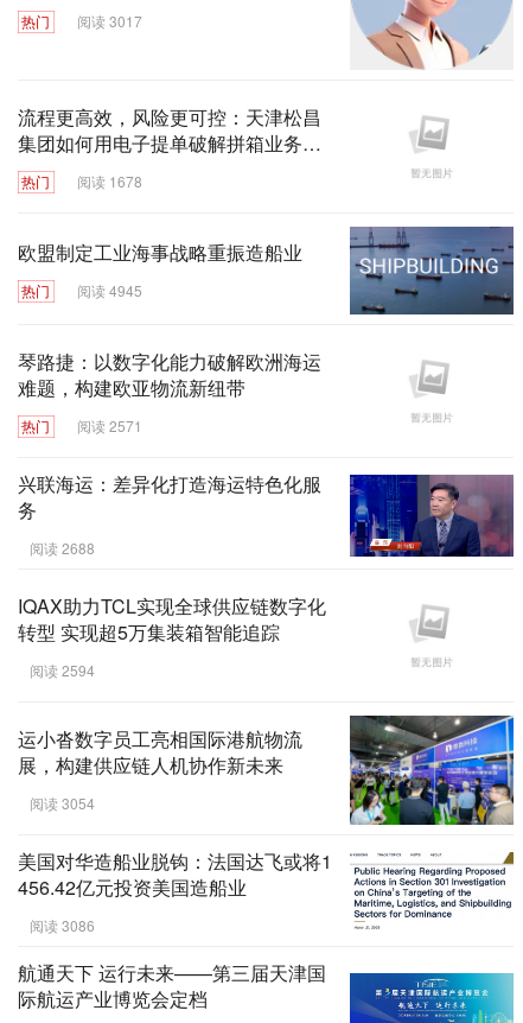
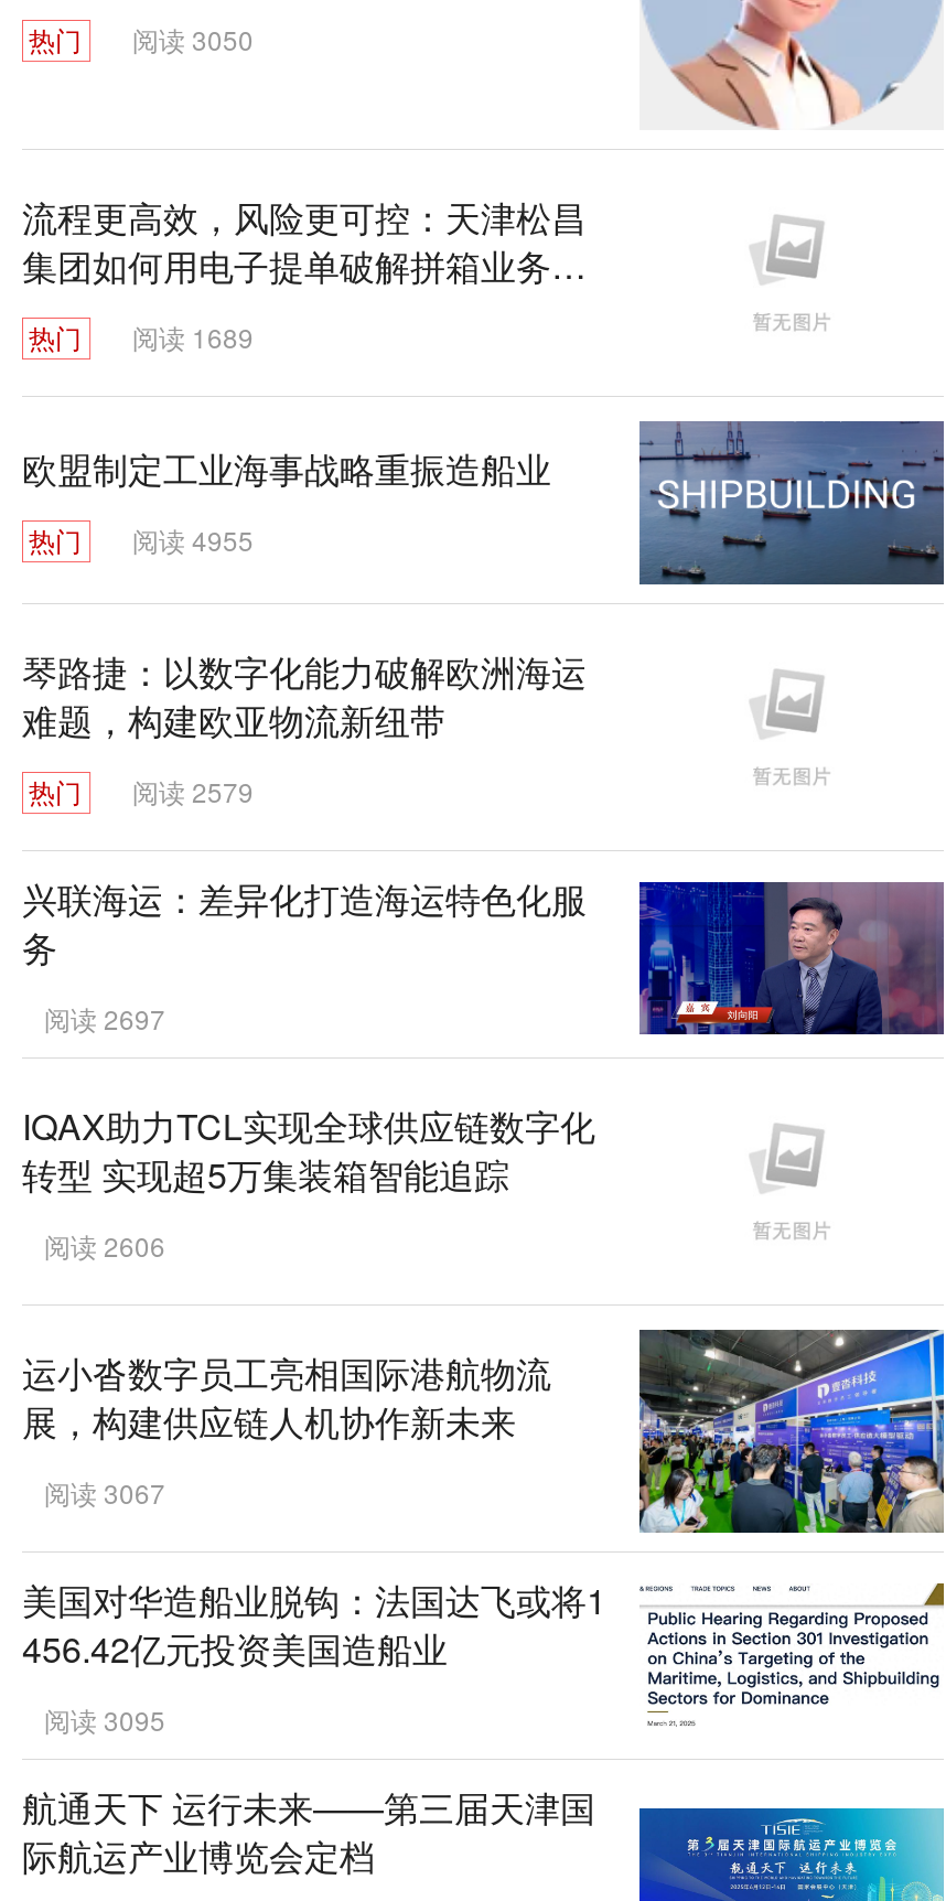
- 阅读 3017
+ 阅读 3050

- 阅读 1678
+ 阅读 1689

- 阅读 4945
+ 阅读 4955

- 阅读 2571
+ 阅读 2579

- 阅读 2688
+ 阅读 2697

- 阅读 2594
+ 阅读 2606

- 阅读 3054
+ 阅读 3067

- 阅读 3086
+ 阅读 3095
